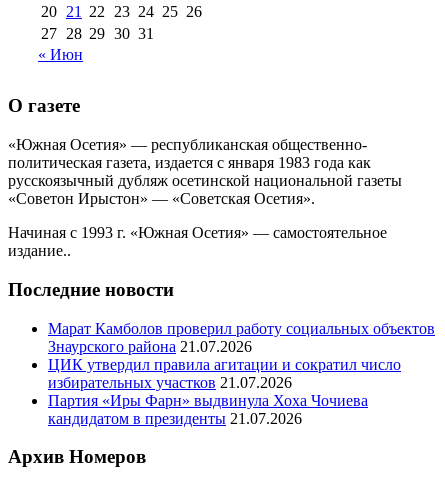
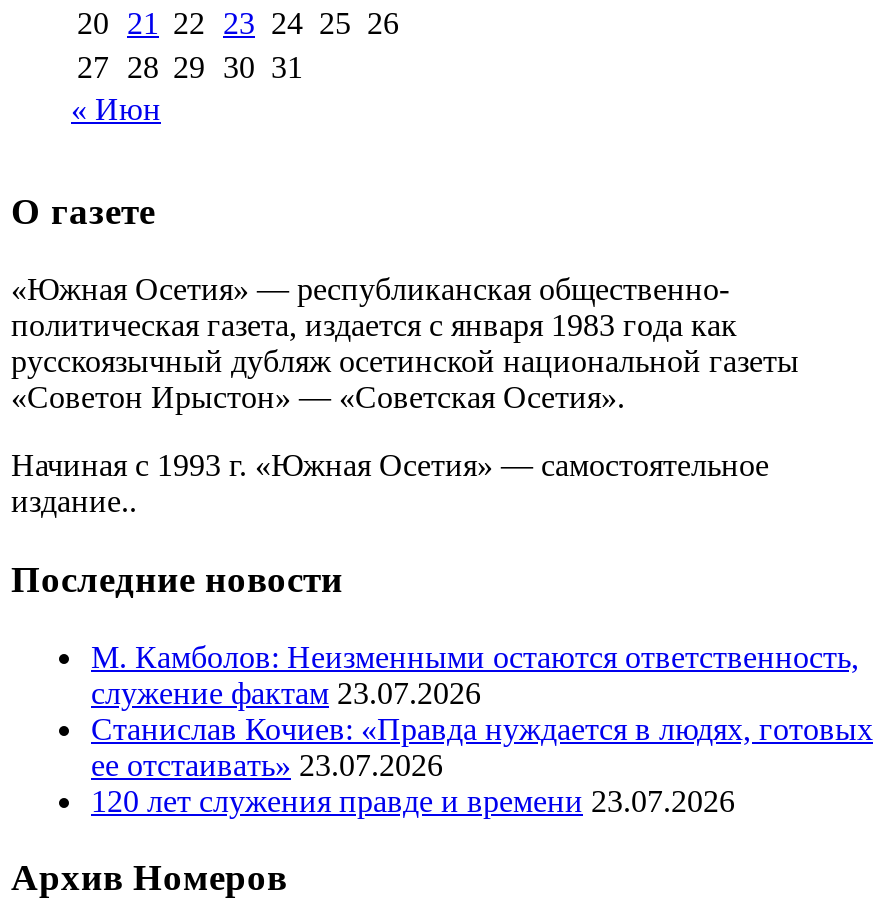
- Марат Камболов проверил работу социальных объектов
- Знаурского района 21.07.2026
- ЦИК утвердил правила агитации и сократил число
- избирательных участков 21.07.2026
- Партия «Иры Фарн» выдвинула Хоха Чочиева
- кандидатом в президенты 21.07.2026
+ М. Камболов: Неизменными остаются ответственность,
+ служение фактам 23.07.2026
+ Станислав Кочиев: «Правда нуждается в людях, готовых
+ ее отстаивать» 23.07.2026
+ 120 лет служения правде и времени 23.07.2026
